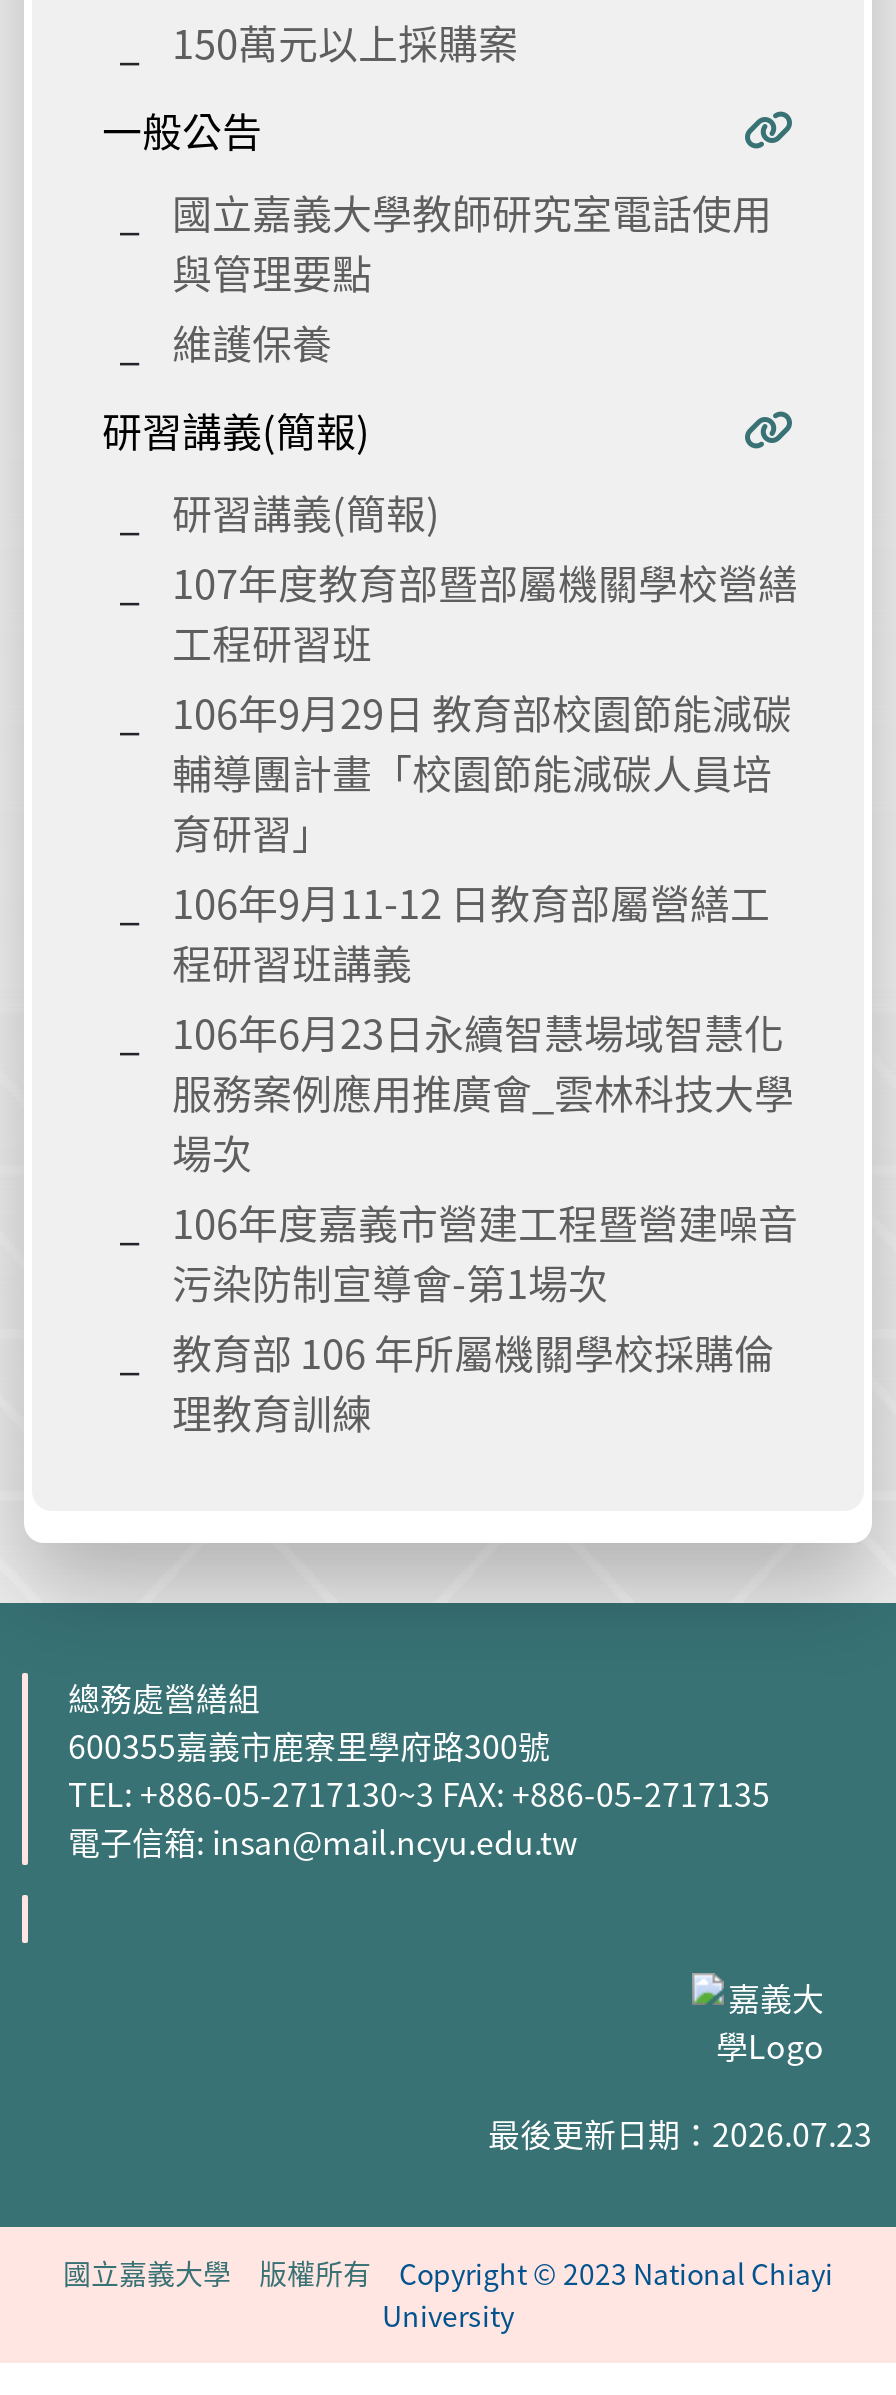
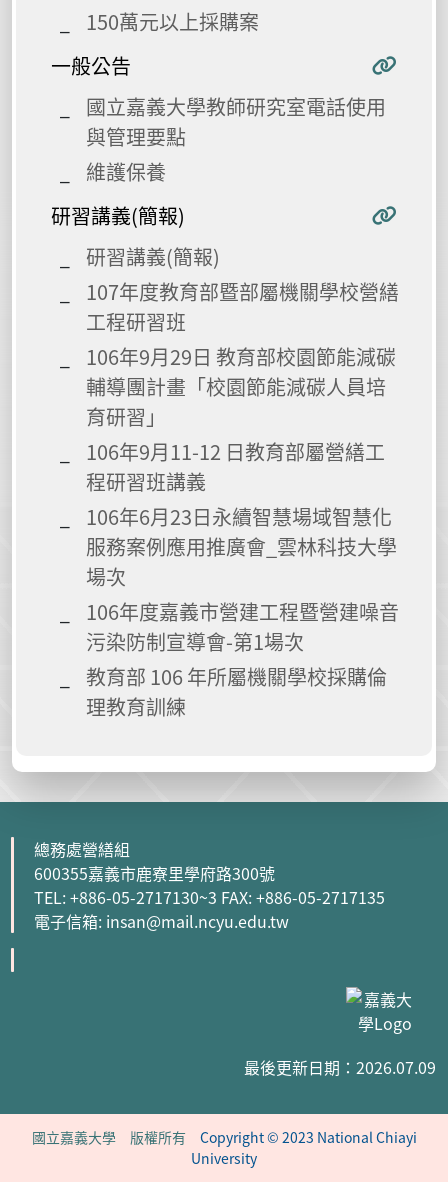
- 最後更新日期：2026.07.23
+ 最後更新日期：2026.07.09
